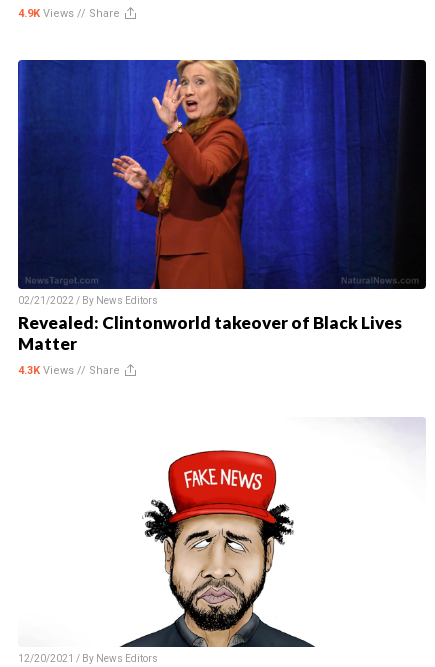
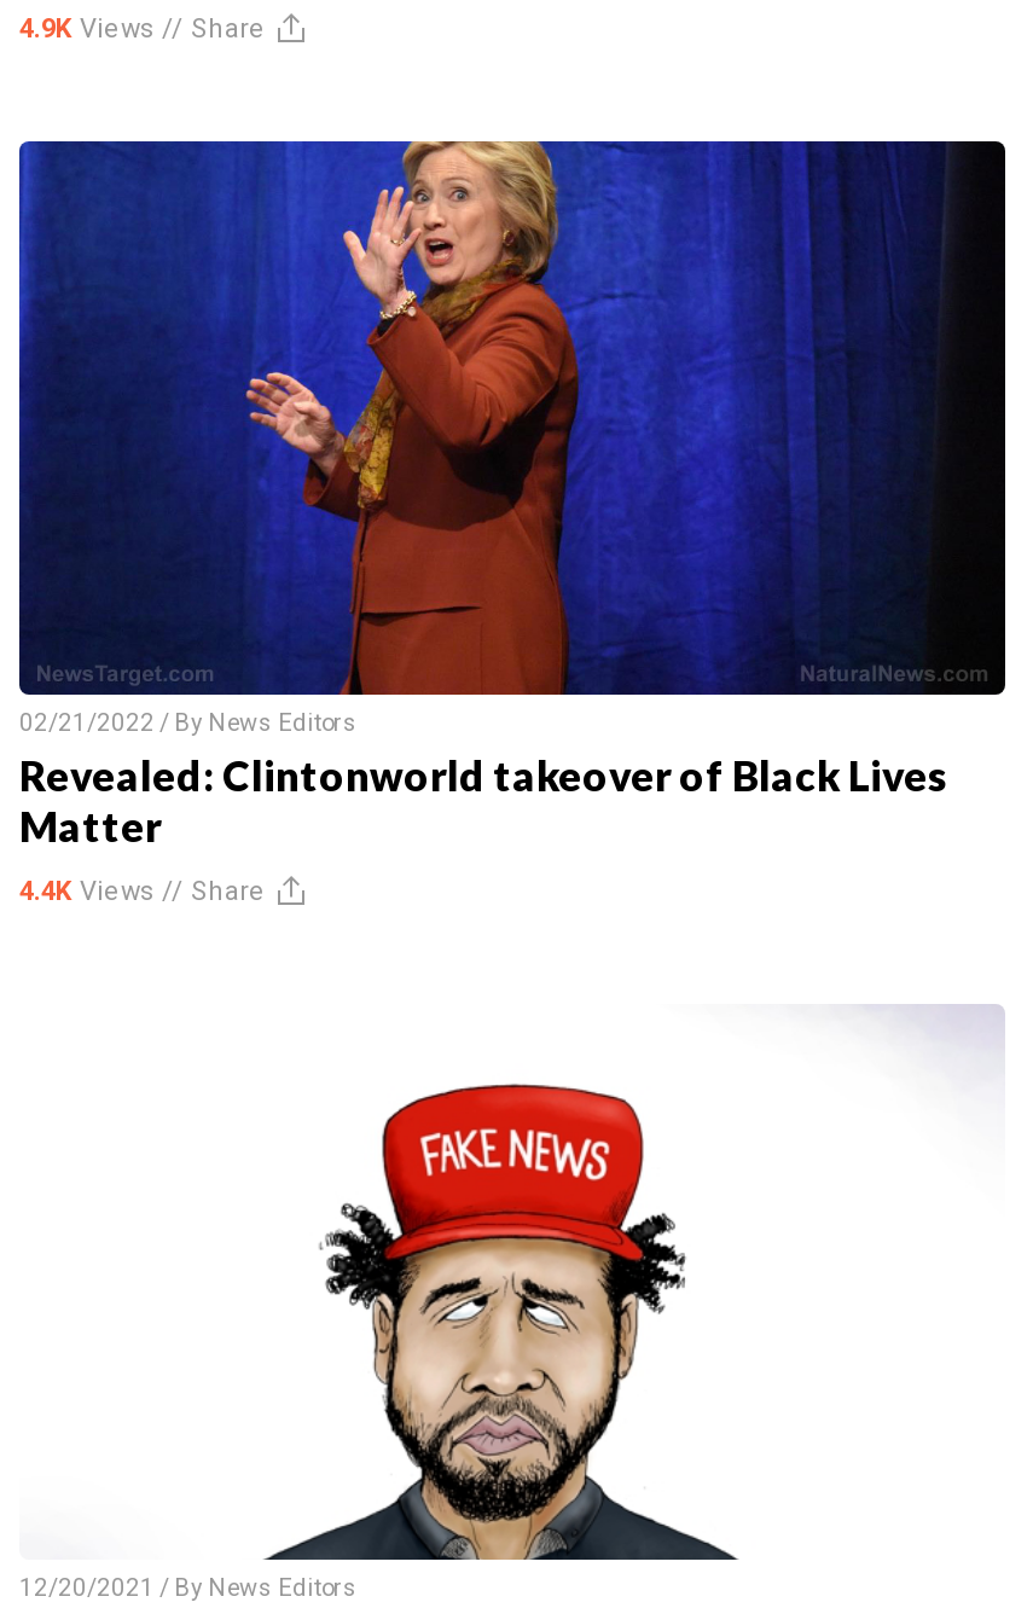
- 4.3K Views // Share
+ 4.4K Views // Share
